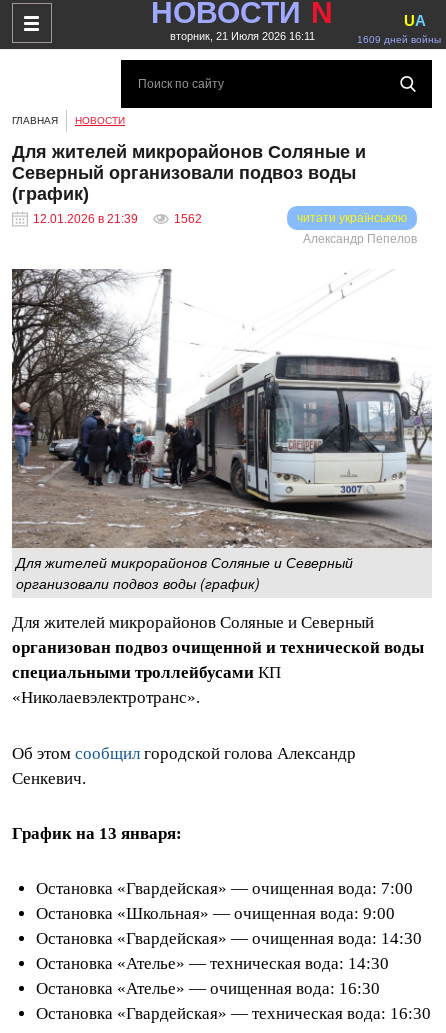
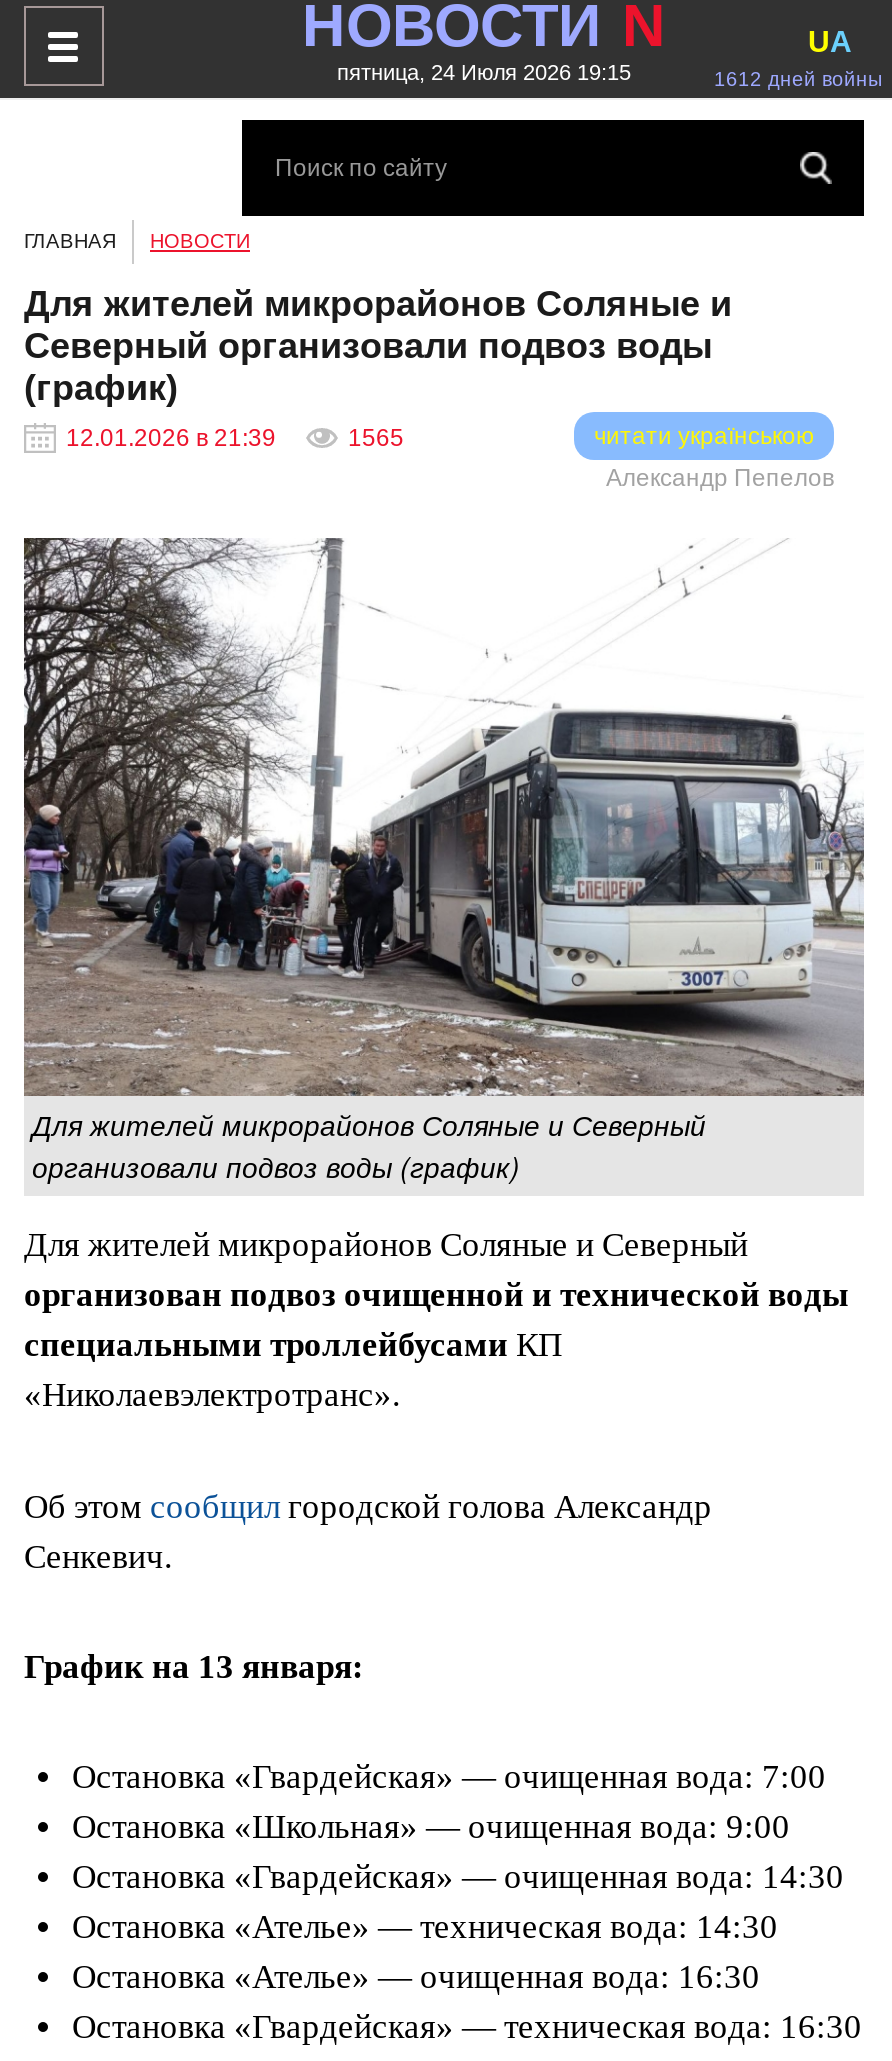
- вторник, 21 Июля 2026 16:11
+ пятница, 24 Июля 2026 19:15

- 1609 дней войны
+ 1612 дней войны

- 1562
+ 1565
